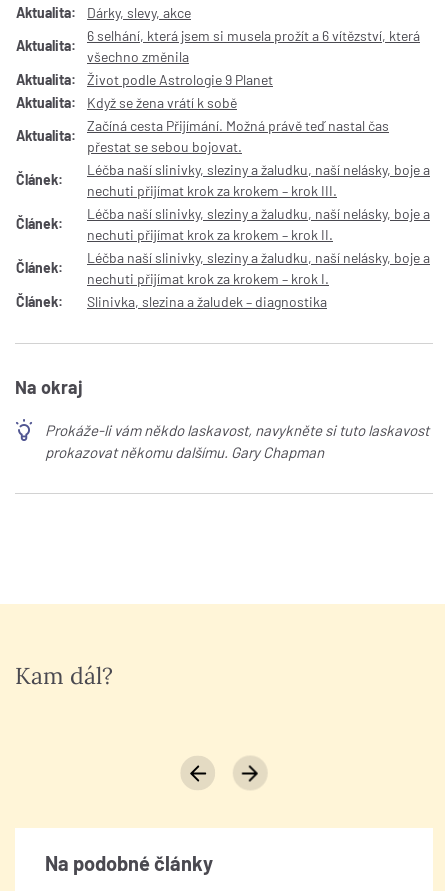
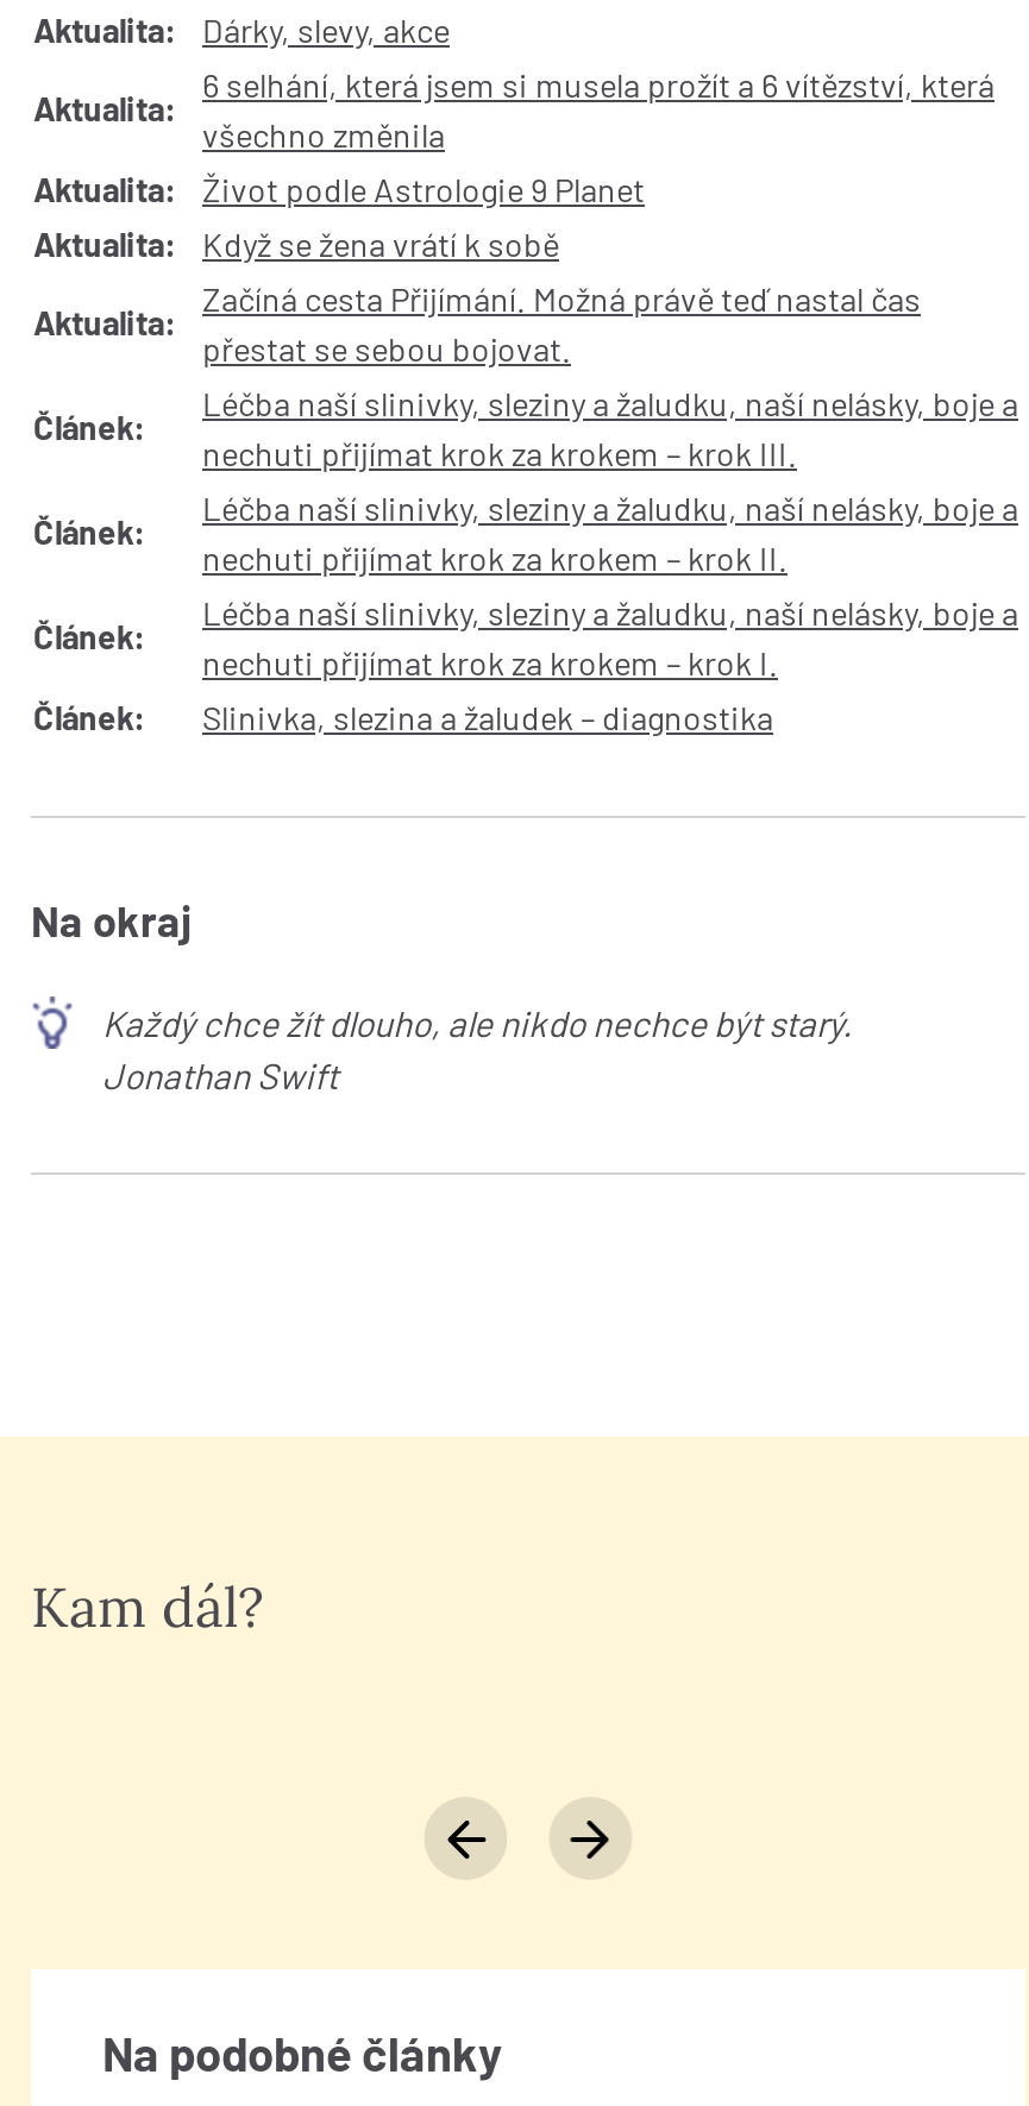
- Prokáže-li vám někdo laskavost, navykněte si tuto laskavost
- prokazovat někomu dalšímu. Gary Chapman
+ Každý chce žít dlouho, ale nikdo nechce být starý.
+ Jonathan Swift
